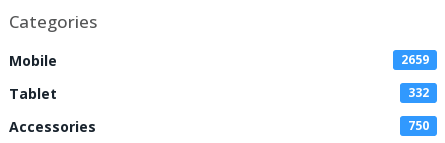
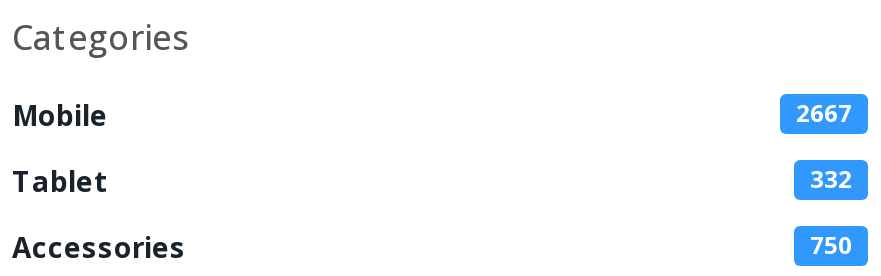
- 2659
+ 2667
